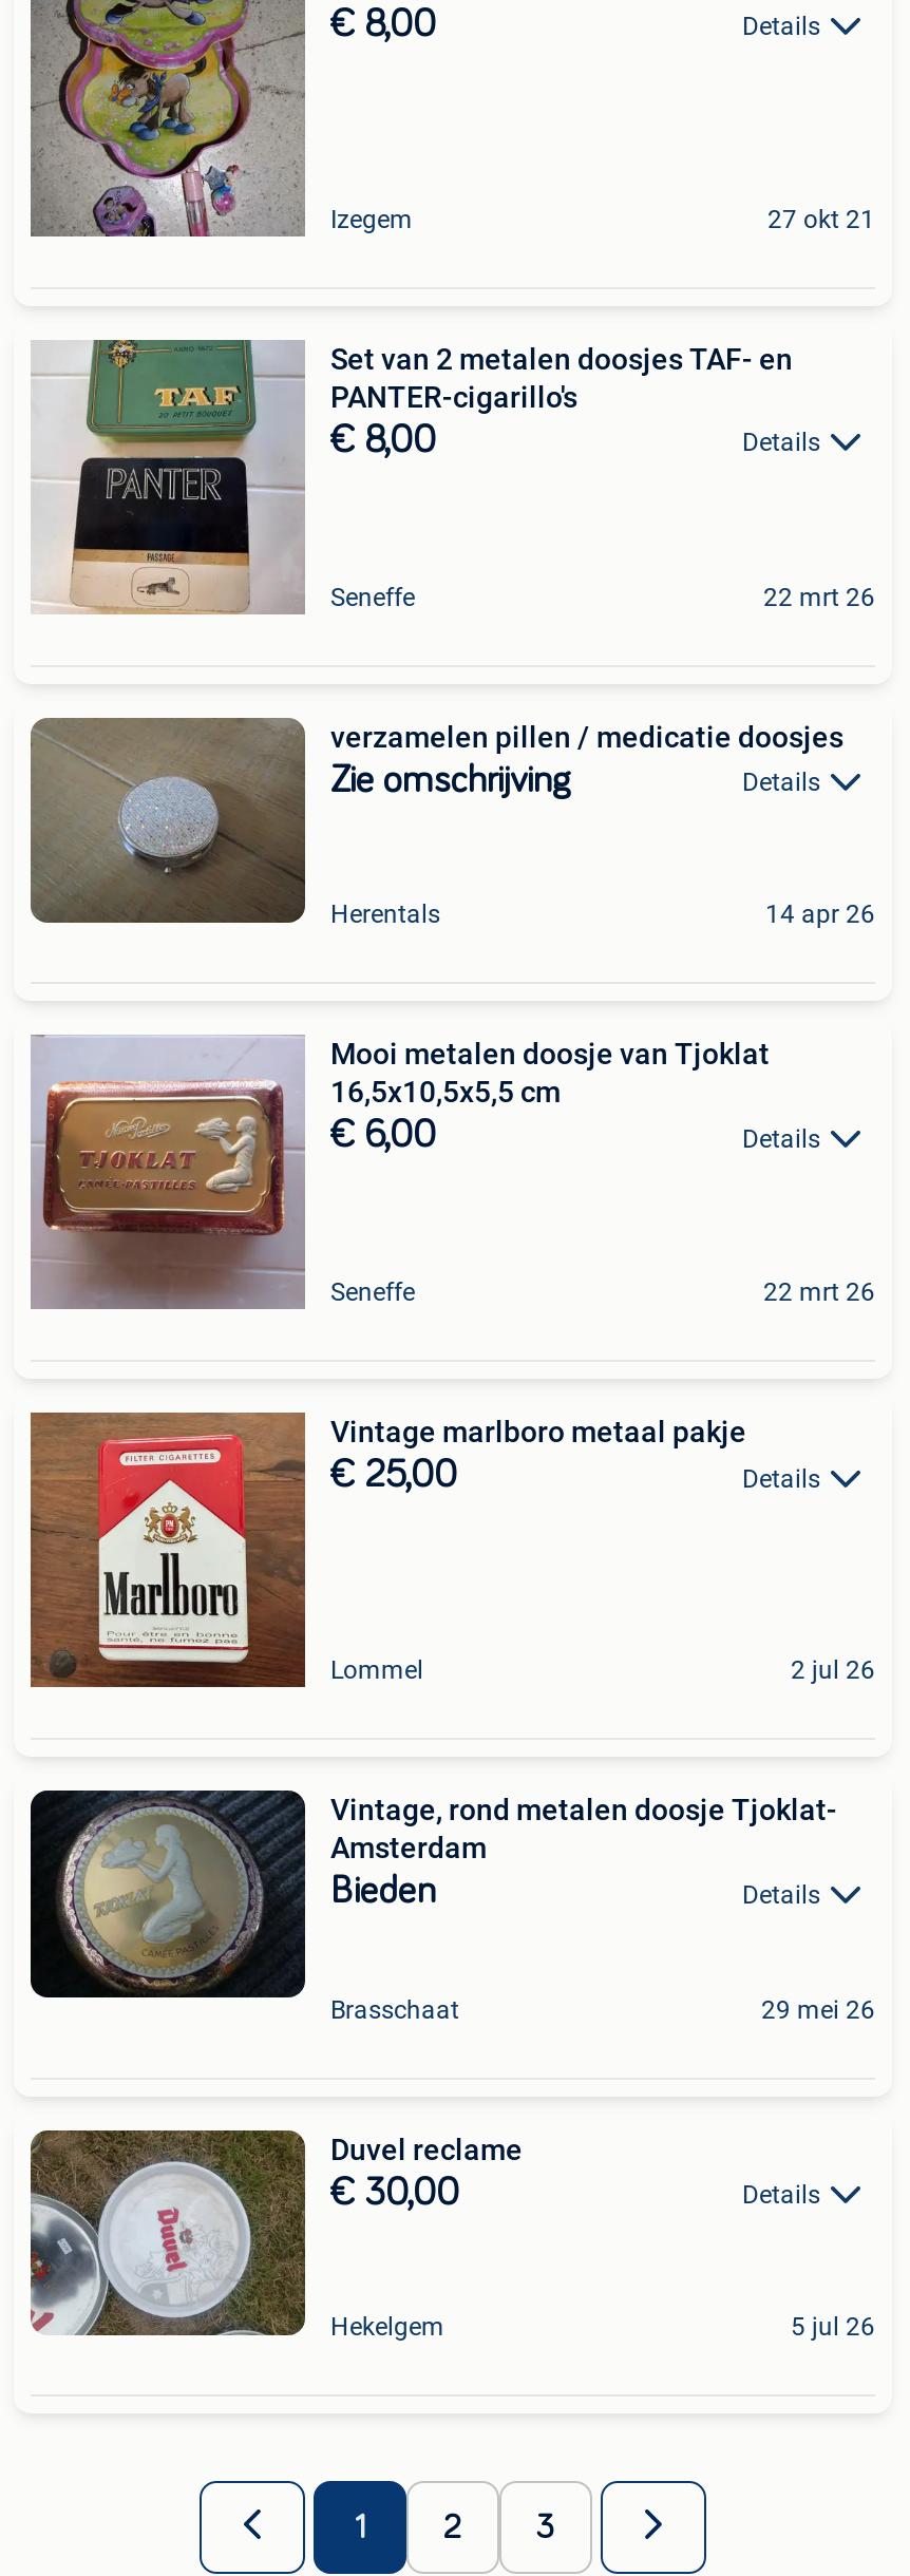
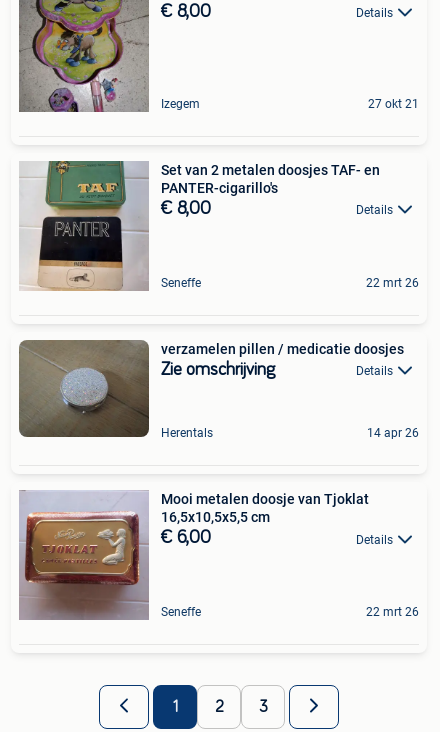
- [image]
- Vintage marlboro metaal pakje
- € 25,00
- Details

- Lommel
- 2 jul 26

- [image]
- Vintage, rond metalen doosje Tjoklat-
- Amsterdam
- Bieden
- Details

- Brasschaat
- 29 mei 26

- [image]
- Duvel reclame
- € 30,00
- Details

- Hekelgem
- 5 jul 26
